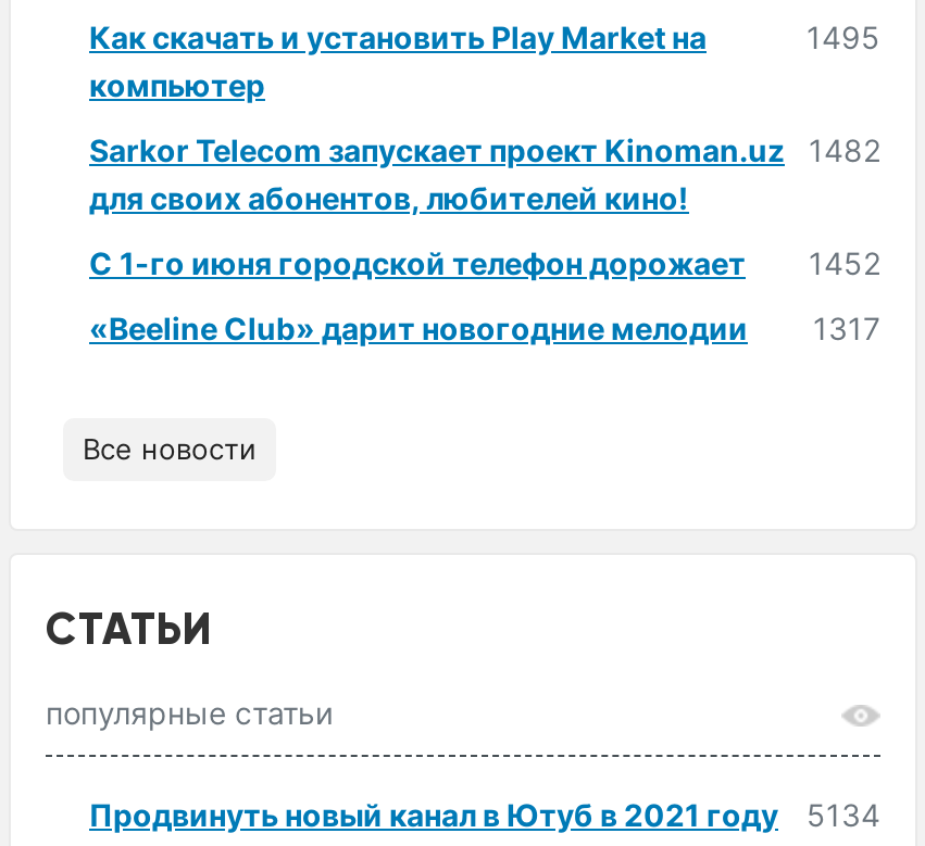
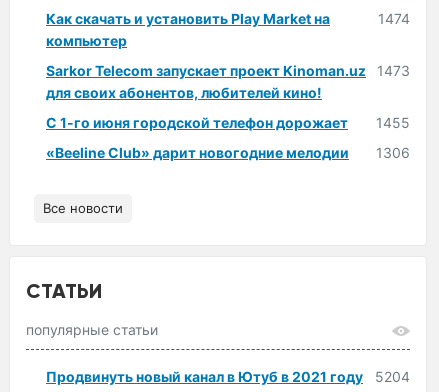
- 1495
+ 1474

- Sarkor Telecom запускает проект Kinoman.uz 1482
+ Sarkor Telecom запускает проект Kinoman.uz 1473

- С 1-го июня городской телефон дорожает 1452
+ С 1-го июня городской телефон дорожает 1455

- «Beeline Club» дарит новогодние мелодии 1317
+ «Beeline Club» дарит новогодние мелодии 1306

- Продвинуть новый канал в Ютуб в 2021 году 5134
+ Продвинуть новый канал в Ютуб в 2021 году 5204
